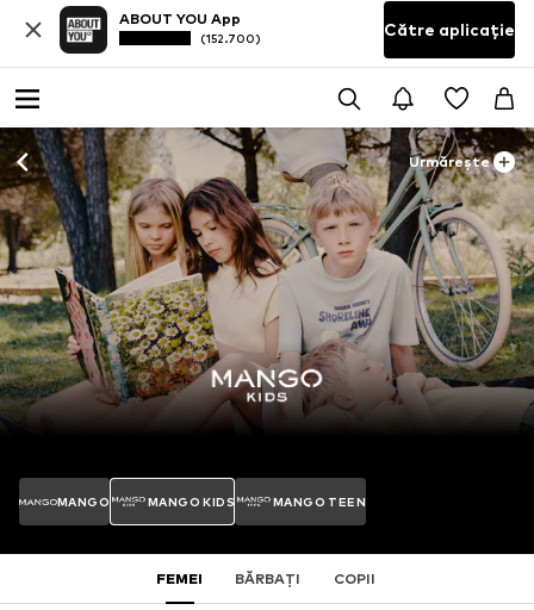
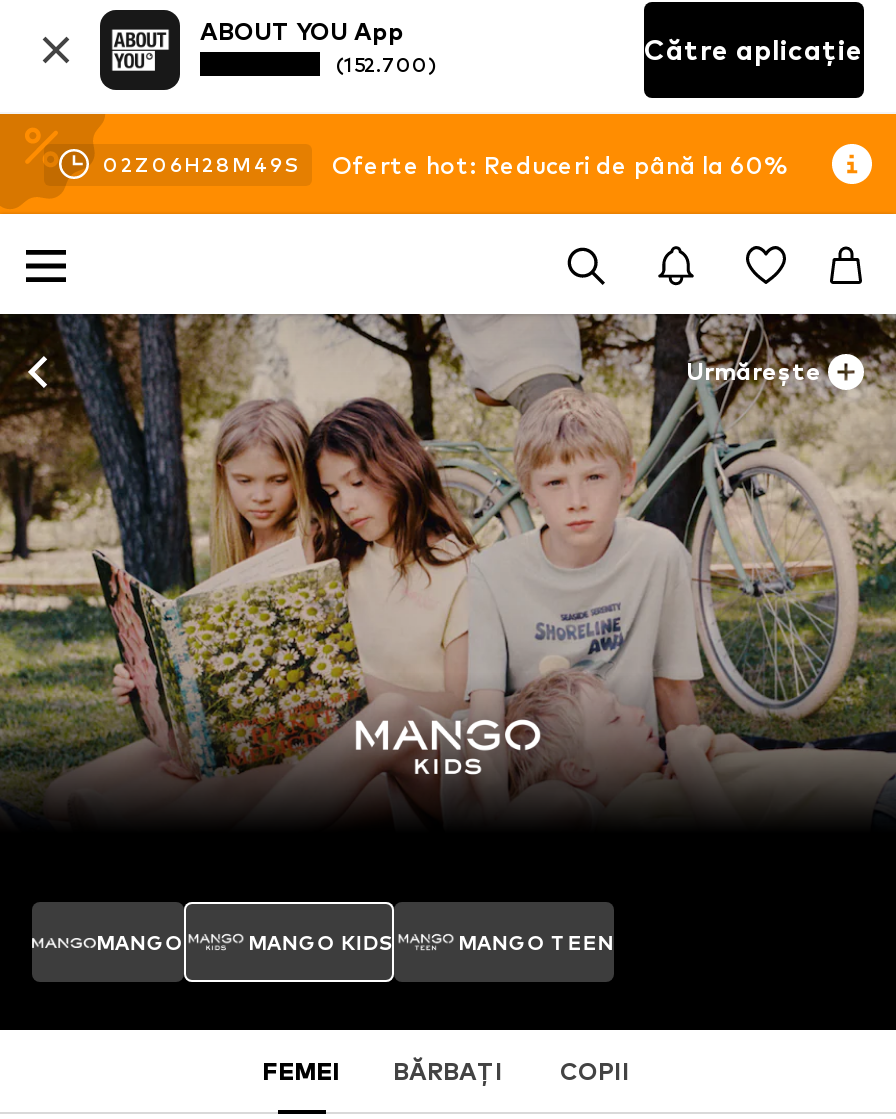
+ 02 Z 06 H 28 M 49 S
+ Oferte hot: Reduceri de până la 60%
